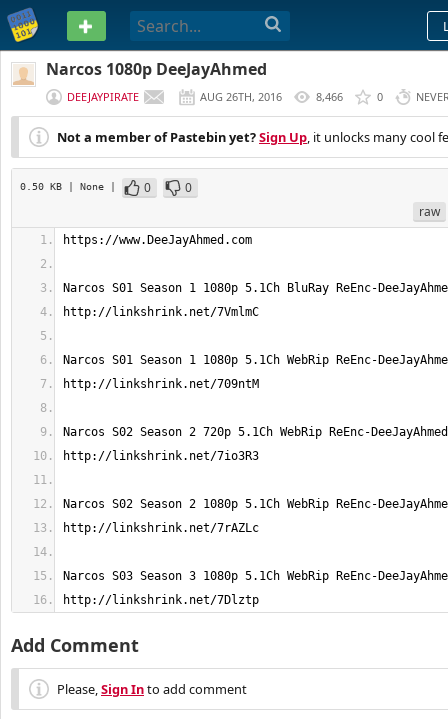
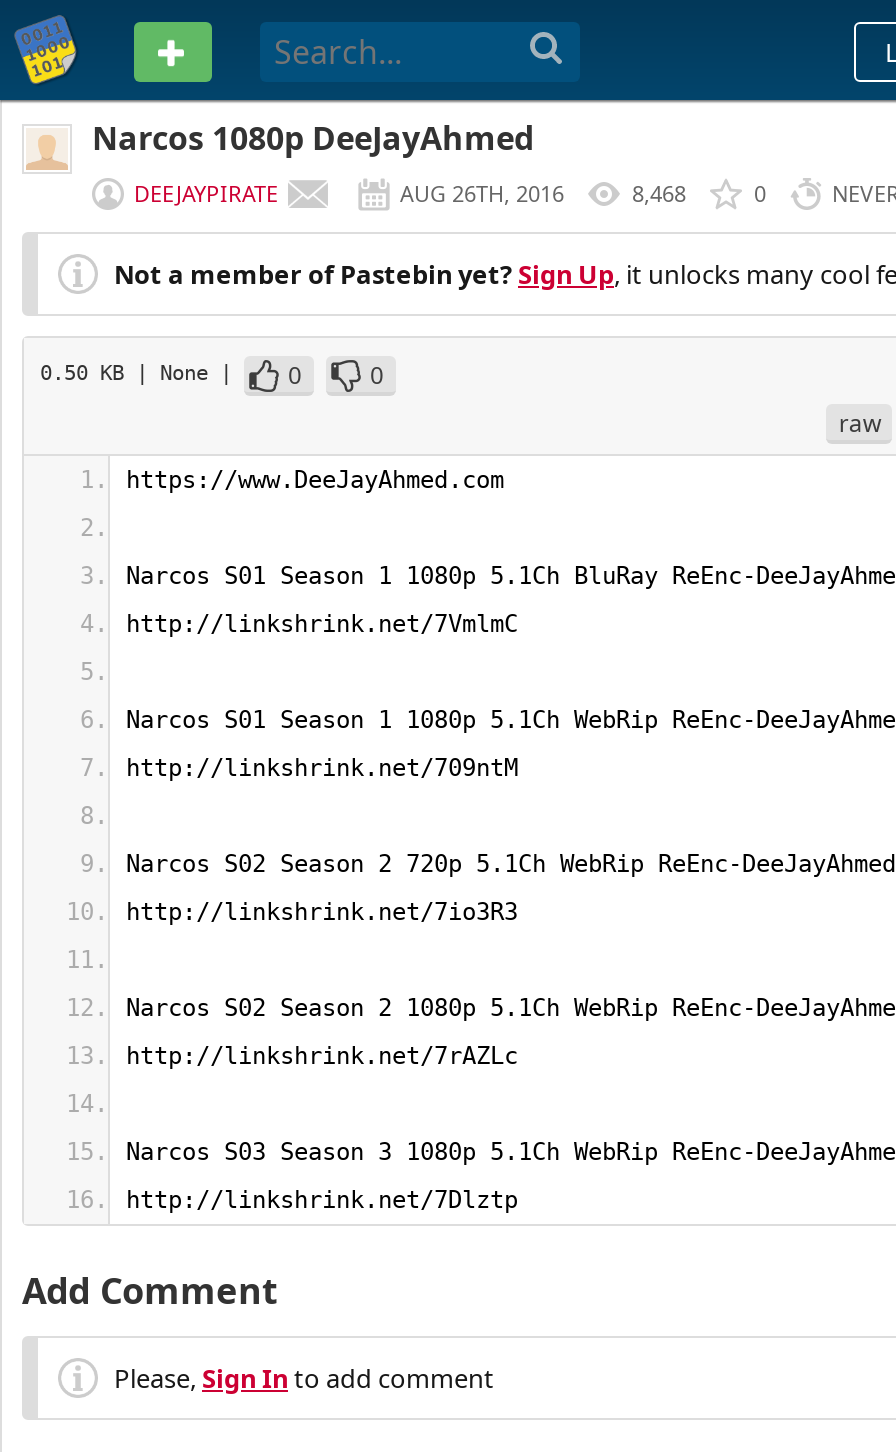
- 8,466
+ 8,468
